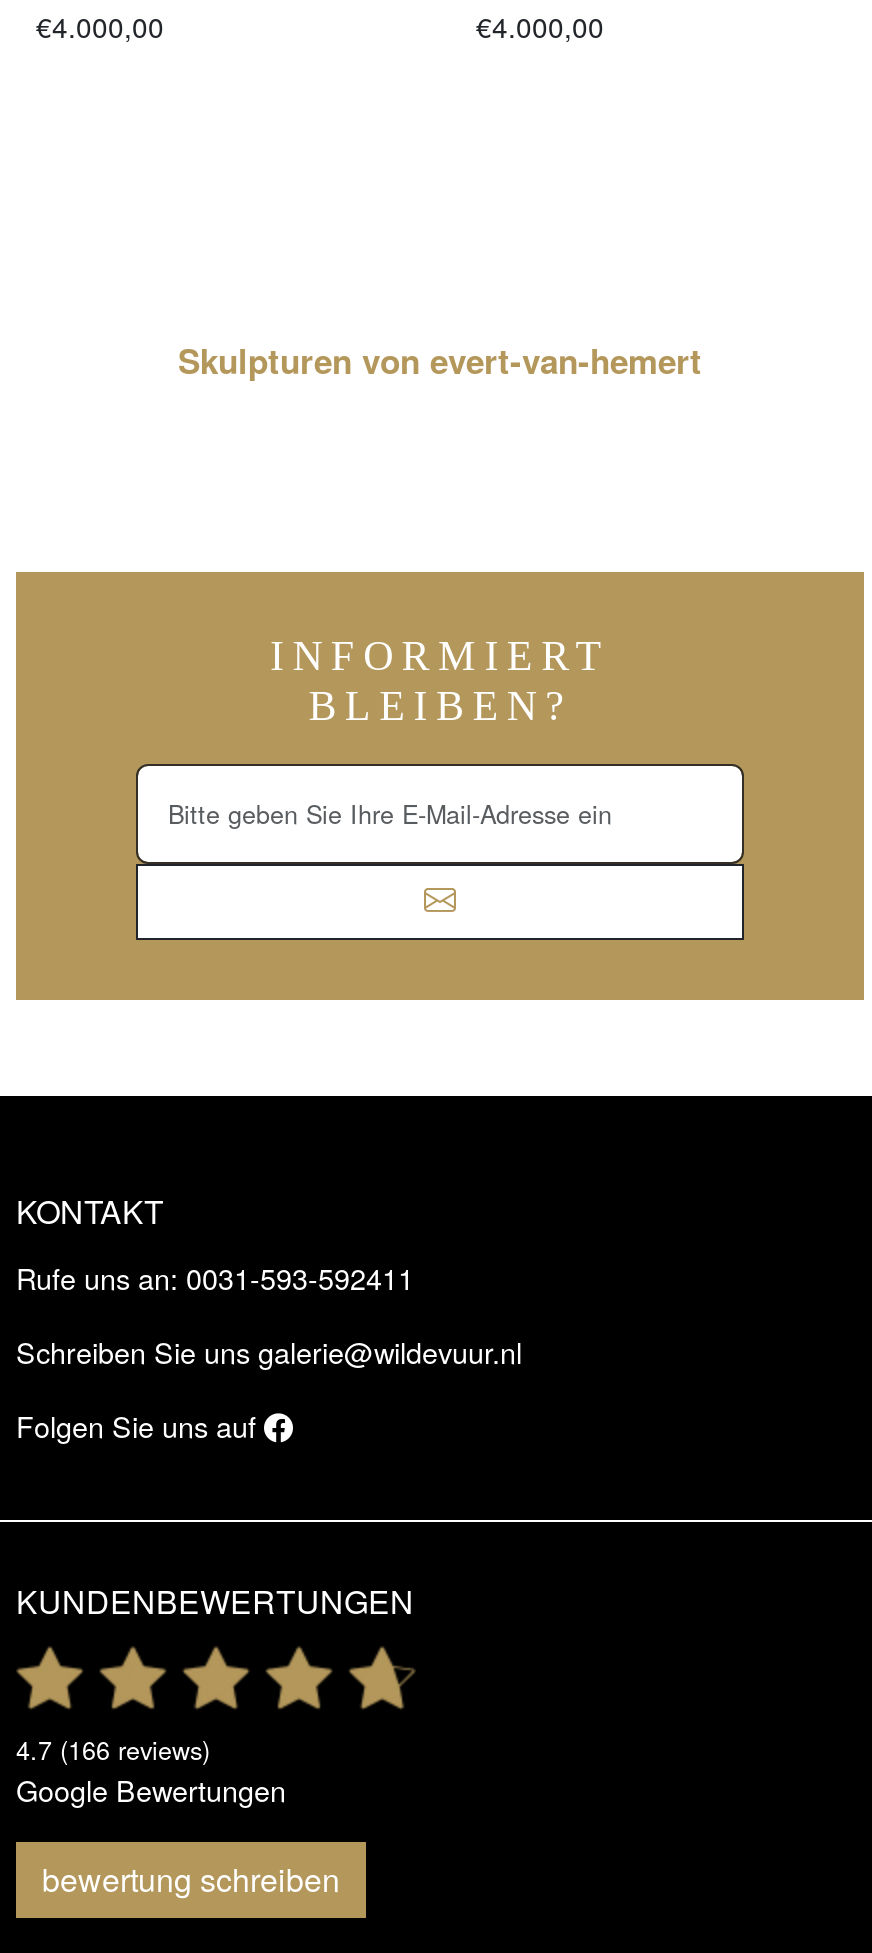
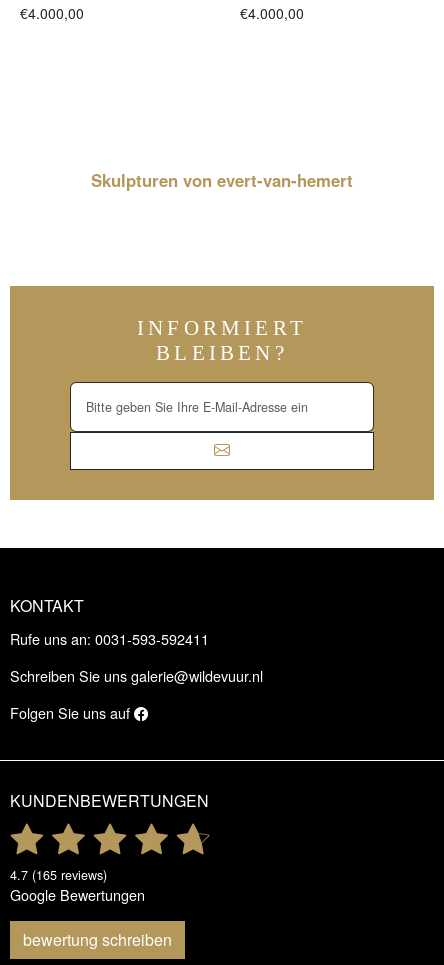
- 4.7 (166 reviews)
+ 4.7 (165 reviews)
